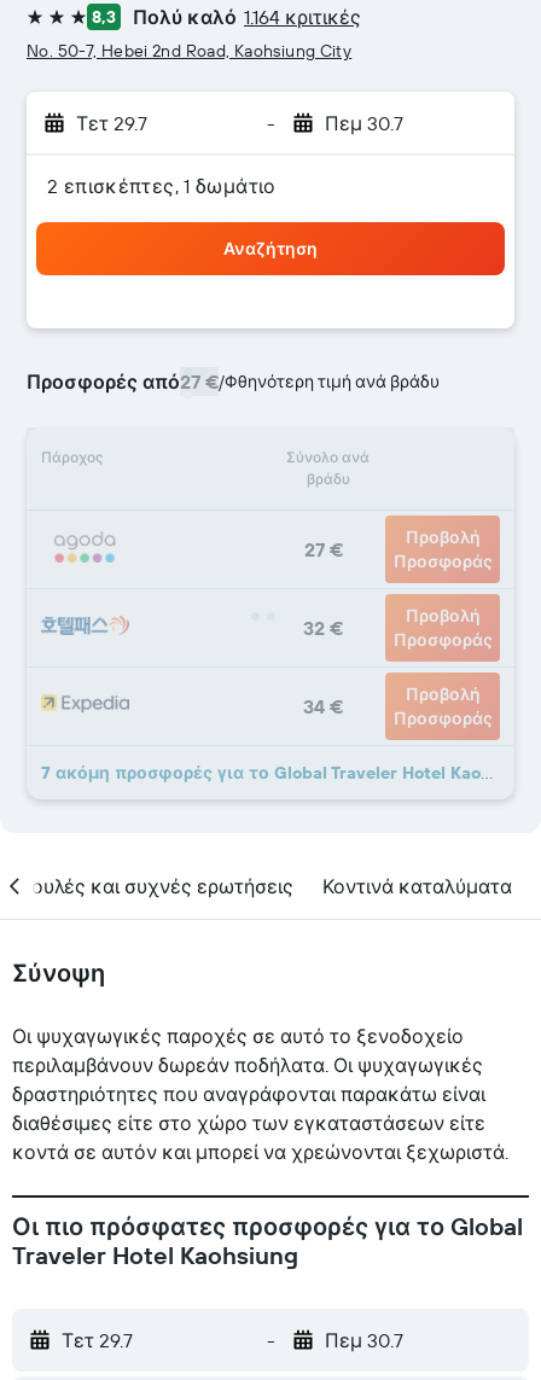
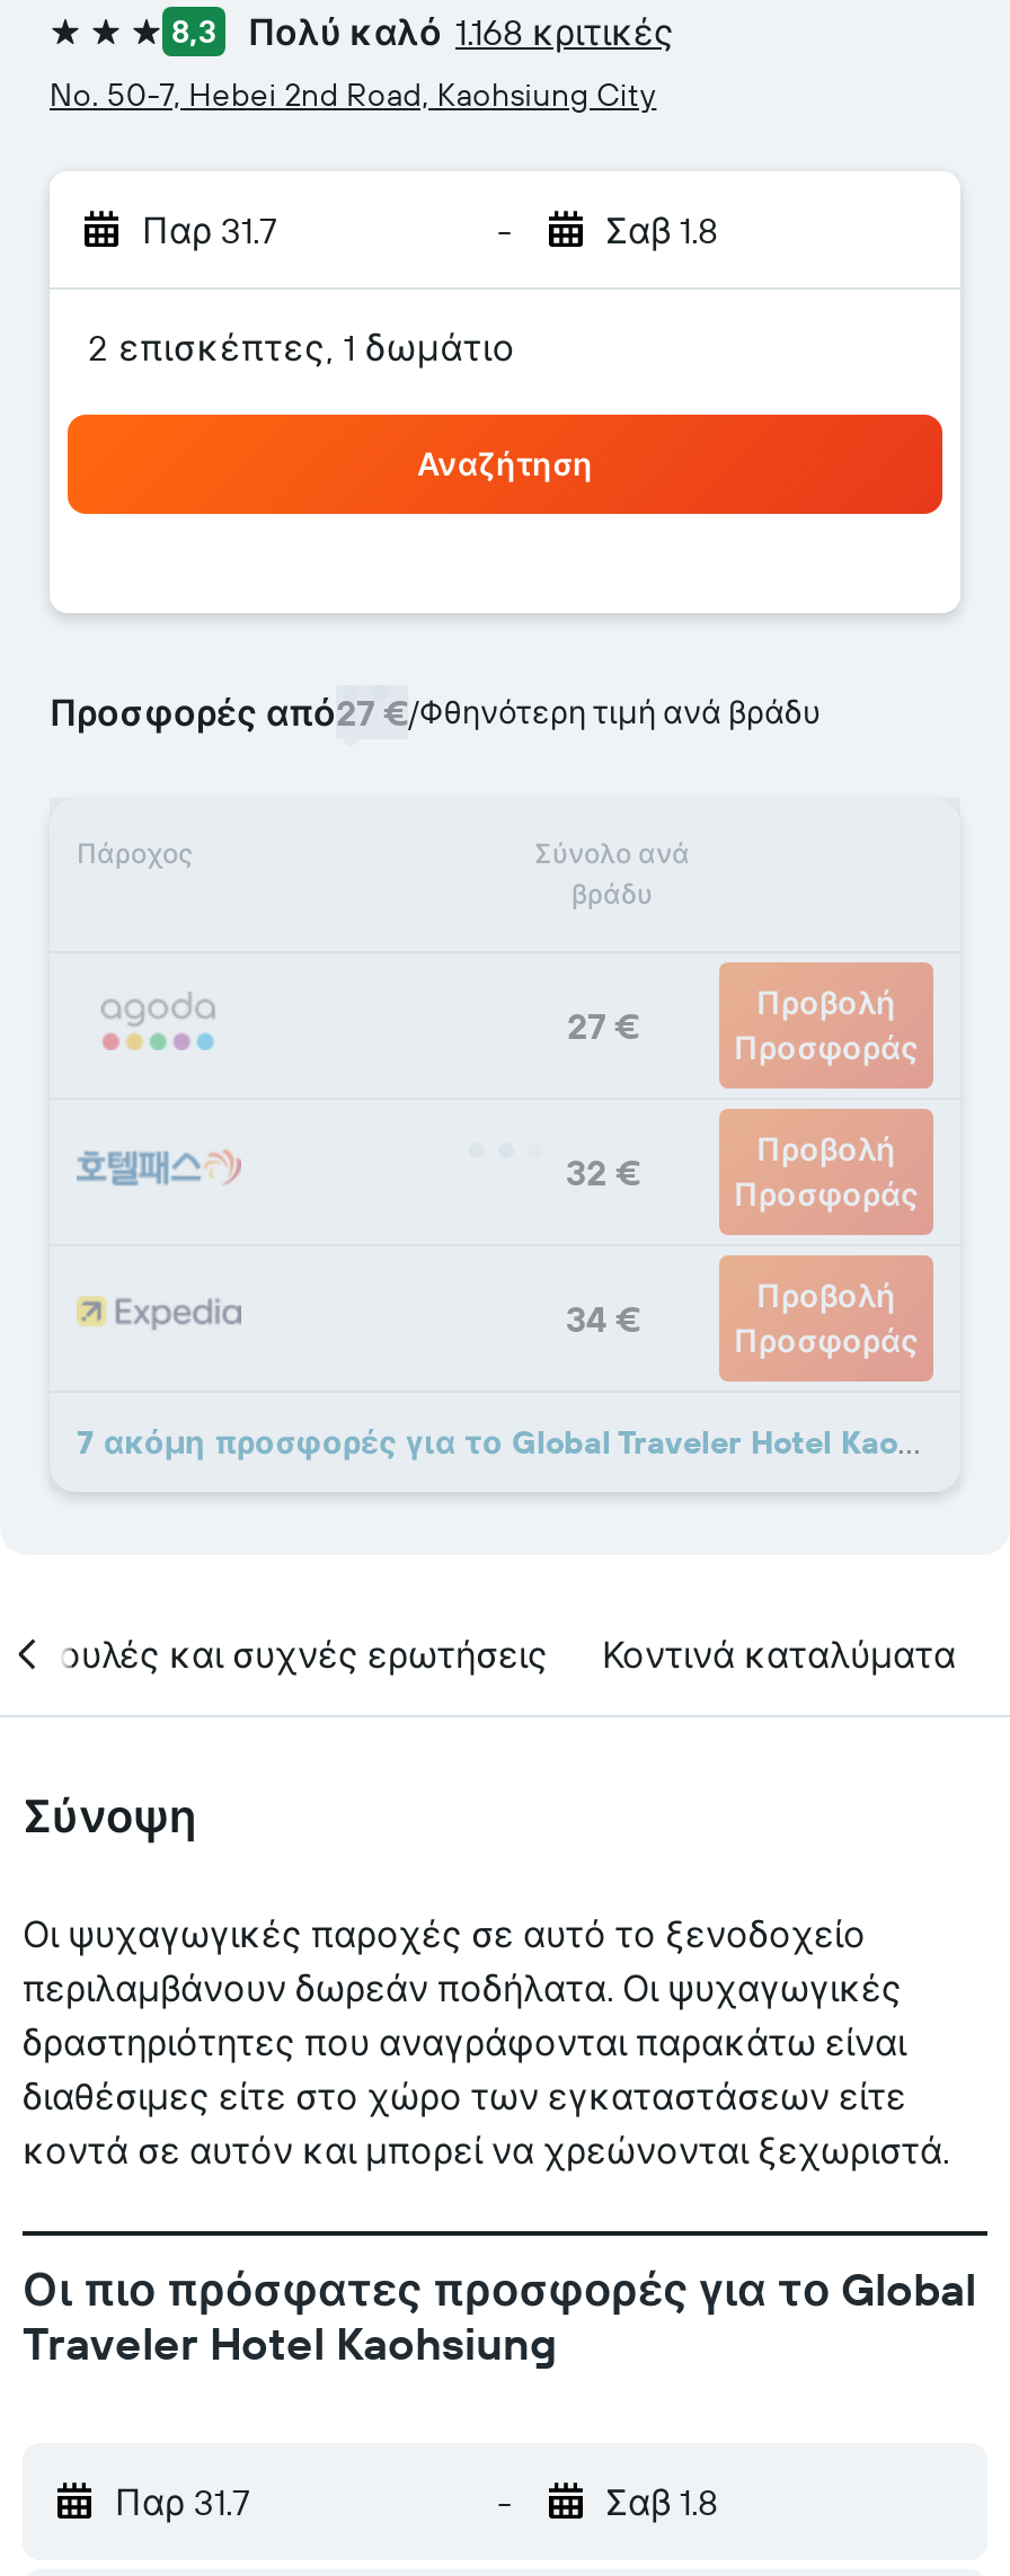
- Πολύ καλό 1.164 κριτικές
+ Πολύ καλό 1.168 κριτικές

- Τετ 29.7
+ Παρ 31.7

- Πεμ 30.7
+ Σαβ 1.8

- Τετ 29.7
+ Παρ 31.7

- Πεμ 30.7
+ Σαβ 1.8
